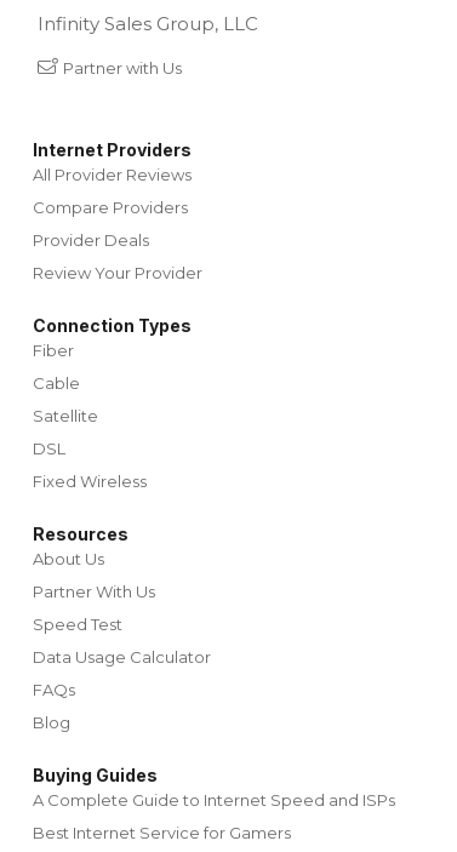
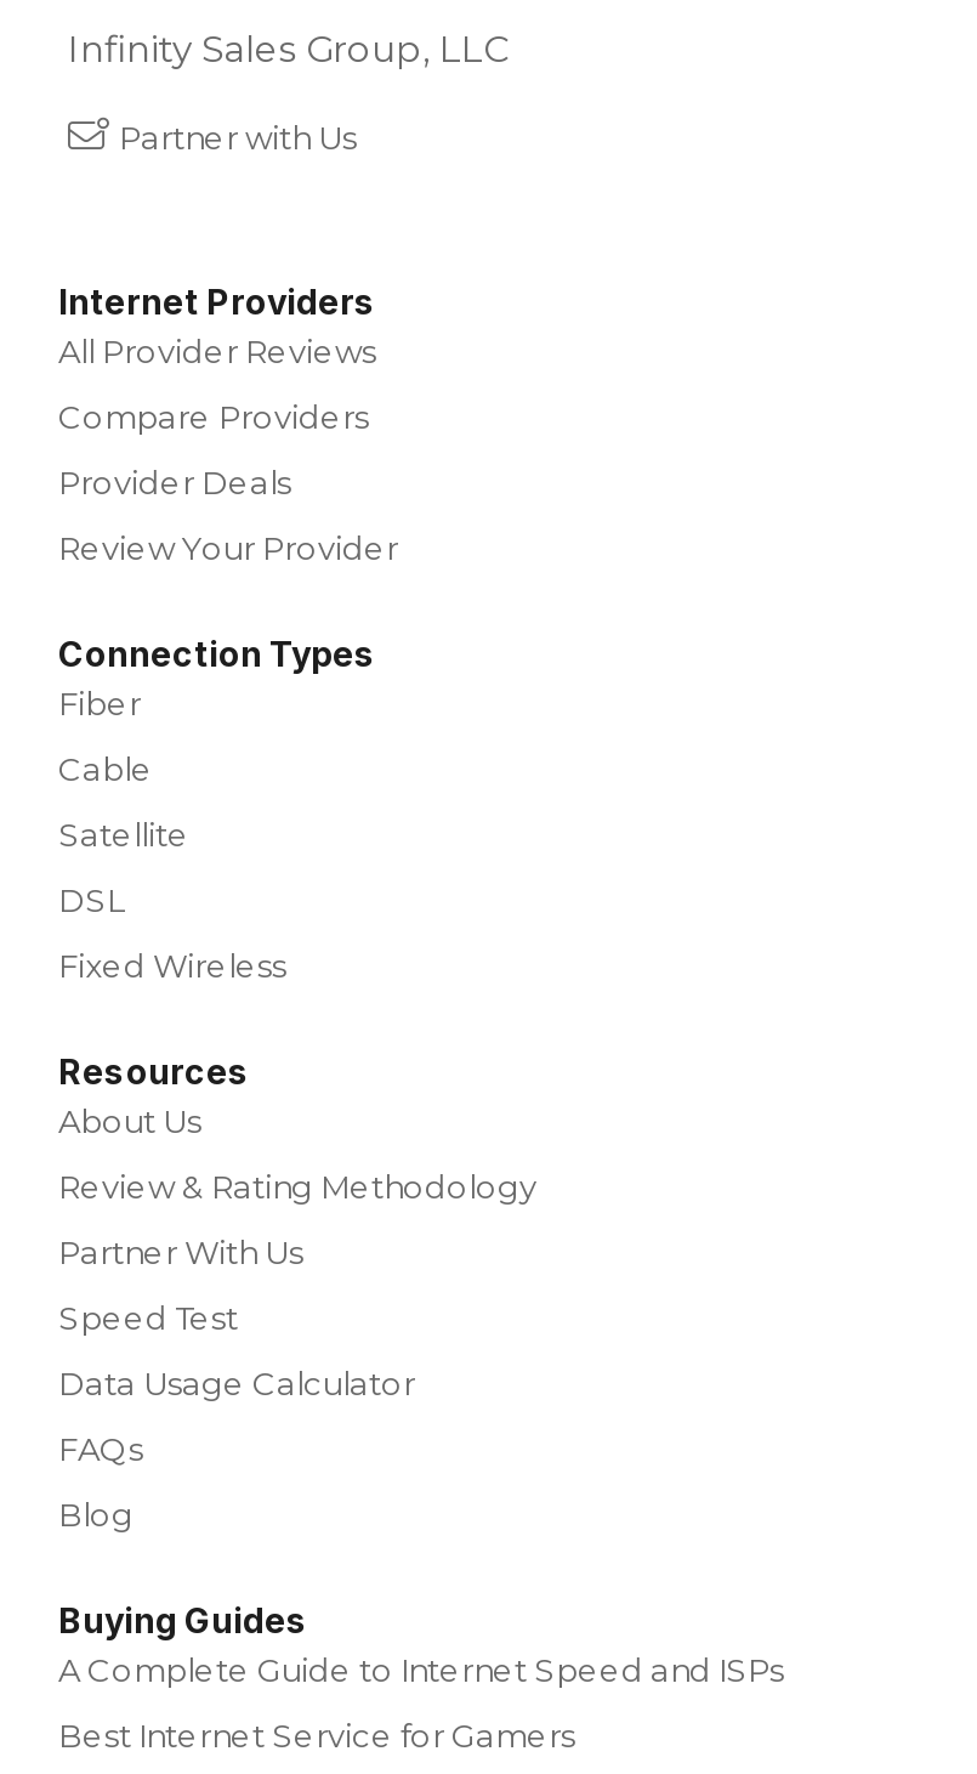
+ Review & Rating Methodology
